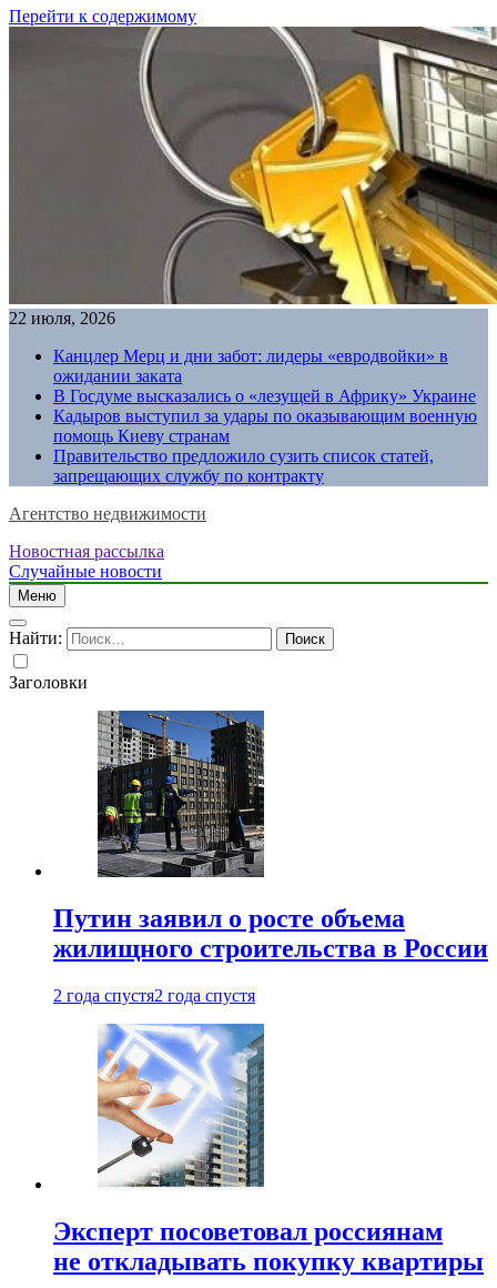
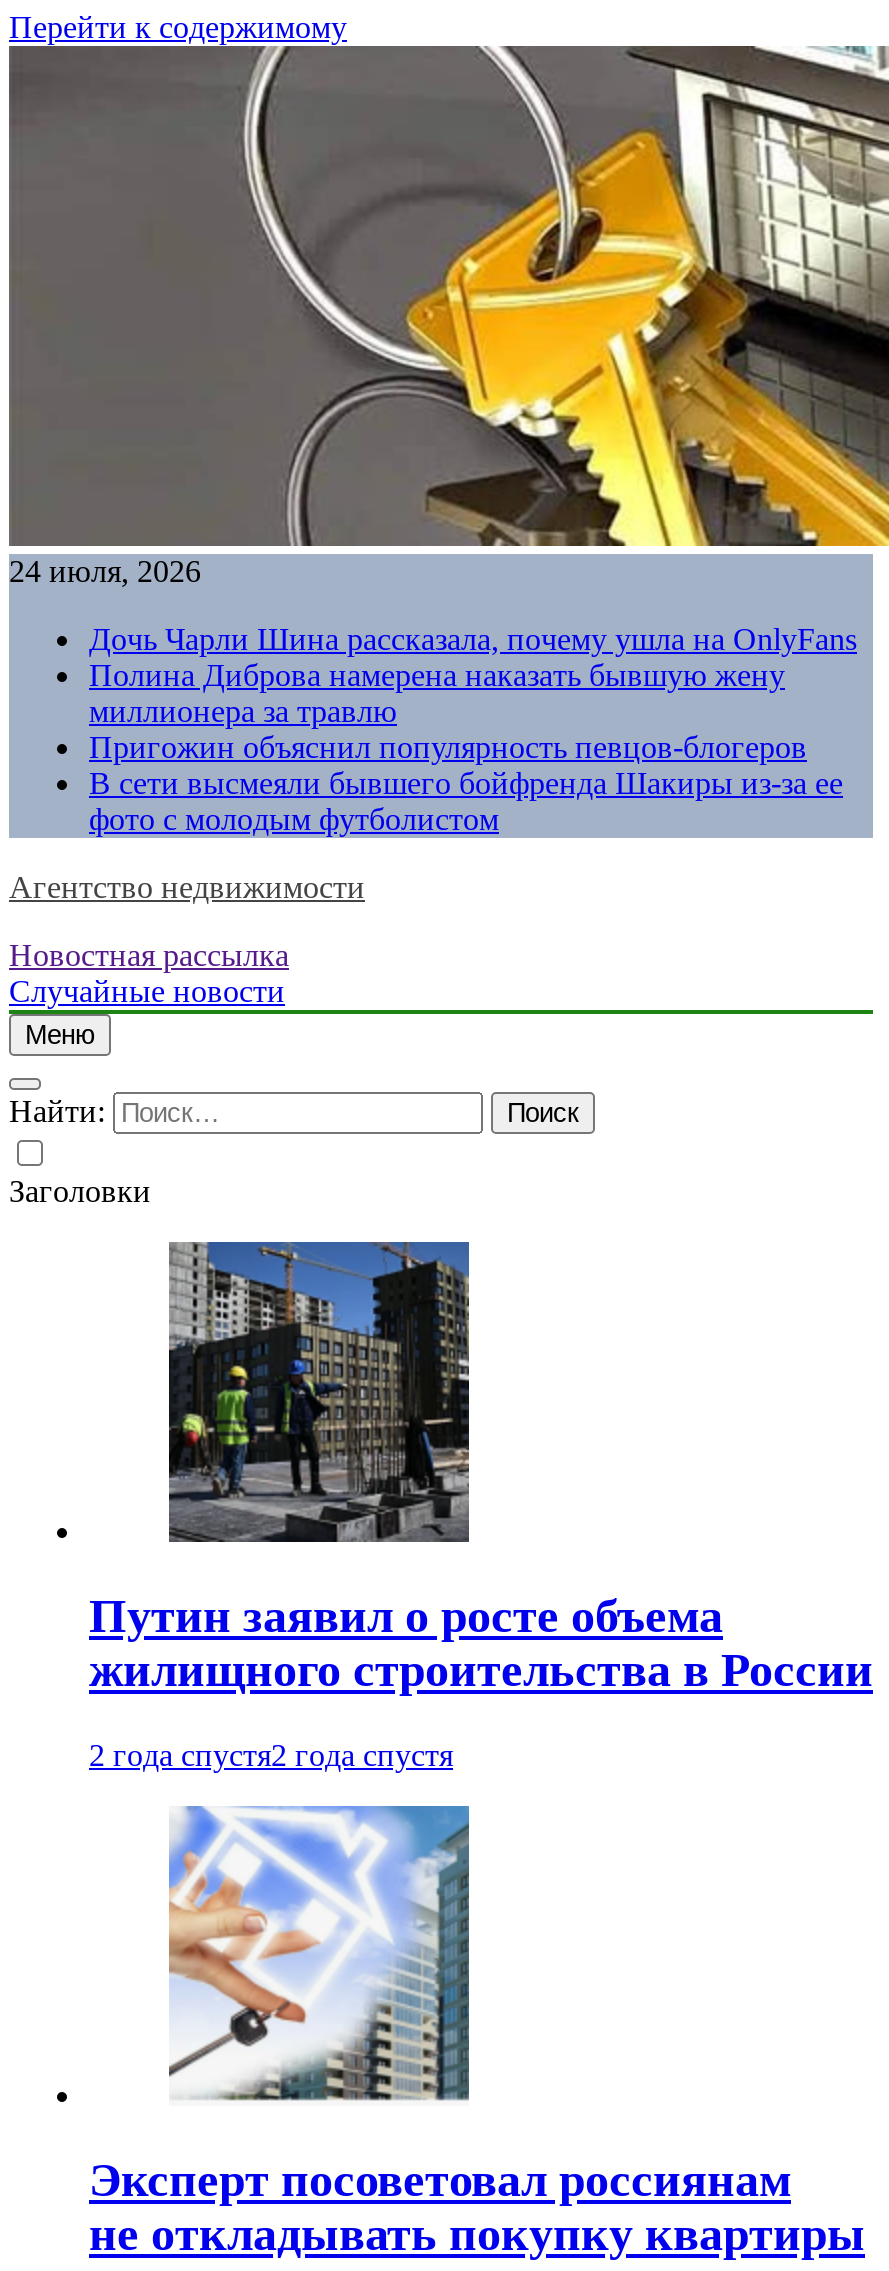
- 22 июля, 2026
+ 24 июля, 2026

- Канцлер Мерц и дни забот: лидеры «евродвойки» в
- ожидании заката
- В Госдуме высказались о «лезущей в Африку» Украине
- Кадыров выступил за удары по оказывающим военную
- помощь Киеву странам
- Правительство предложило сузить список статей,
- запрещающих службу по контракту
+ Дочь Чарли Шина рассказала, почему ушла на OnlyFans
+ Полина Диброва намерена наказать бывшую жену
+ миллионера за травлю
+ Пригожин объяснил популярность певцов-блогеров
+ В сети высмеяли бывшего бойфренда Шакиры из-за ее
+ фото с молодым футболистом
